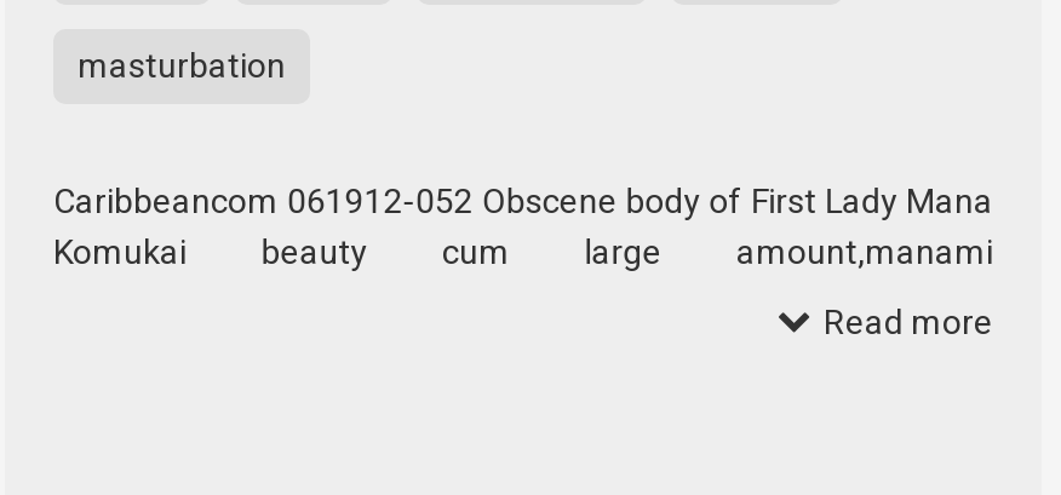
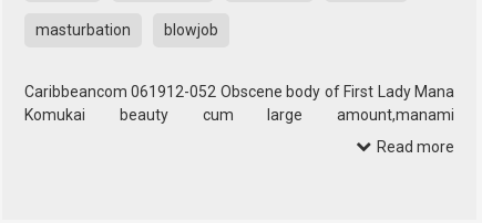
+ blowjob
